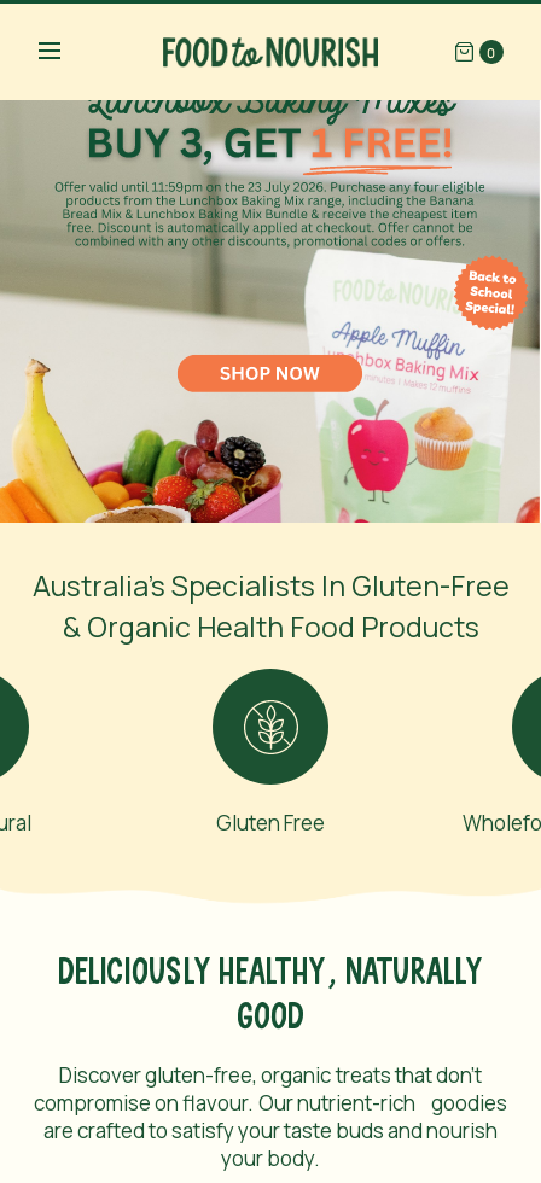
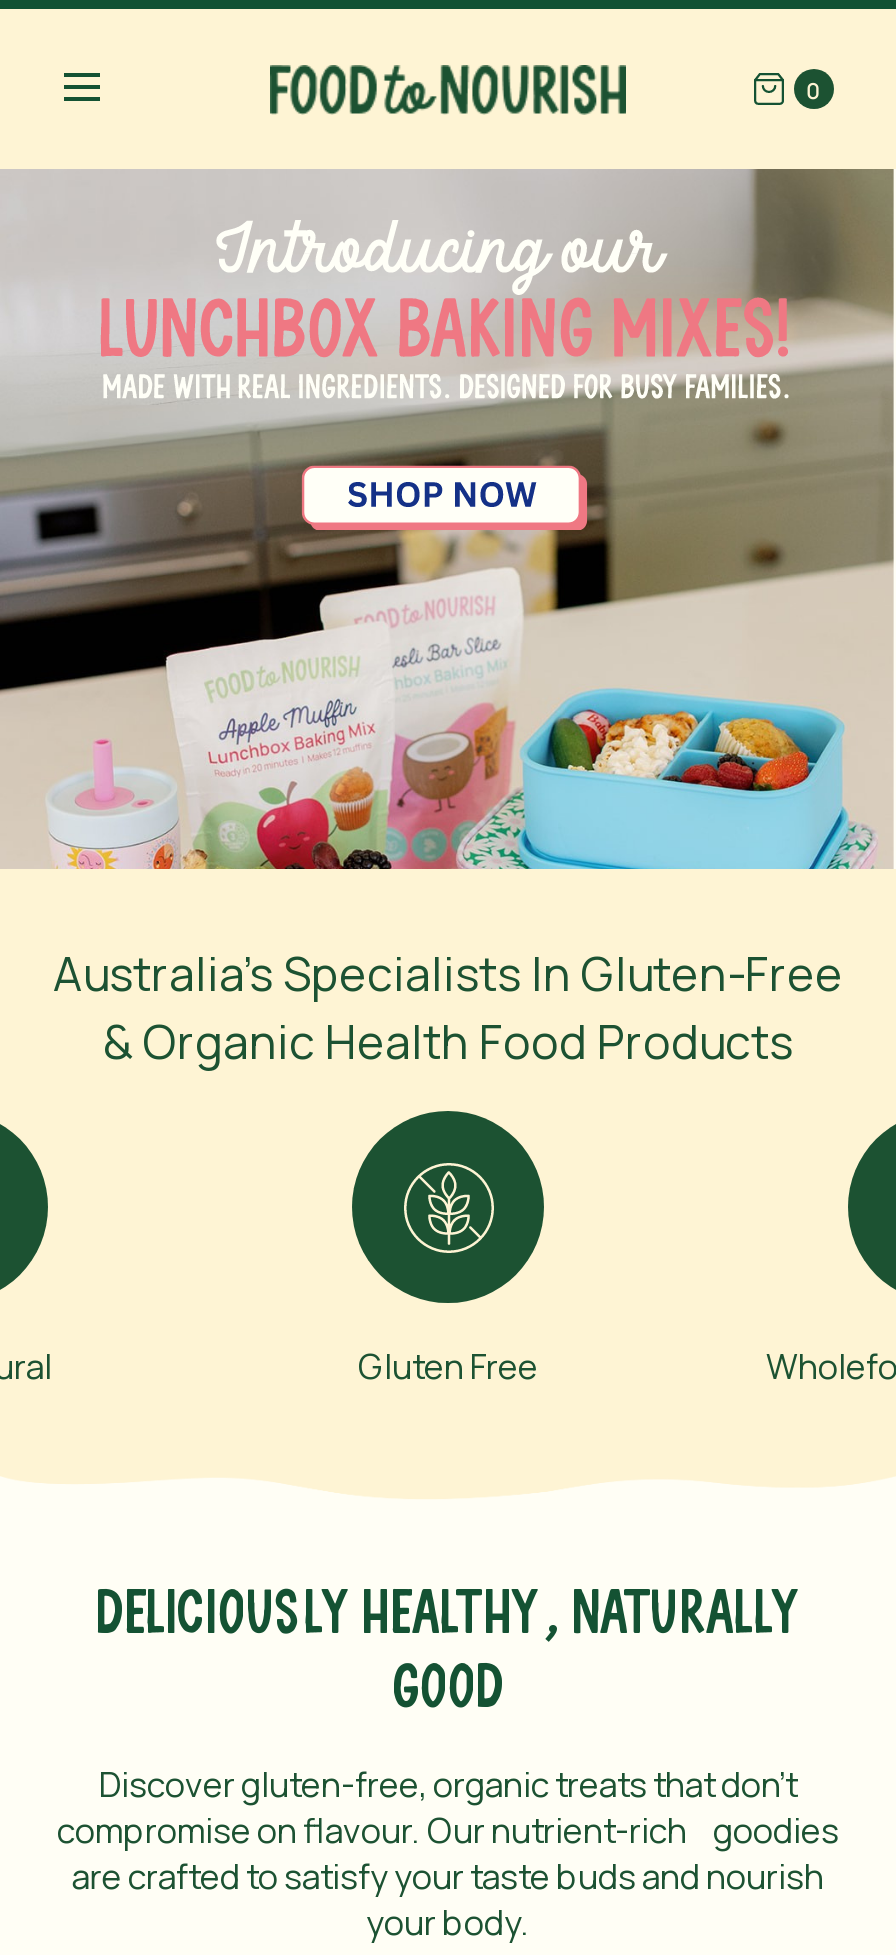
- [image]
+ [image]
